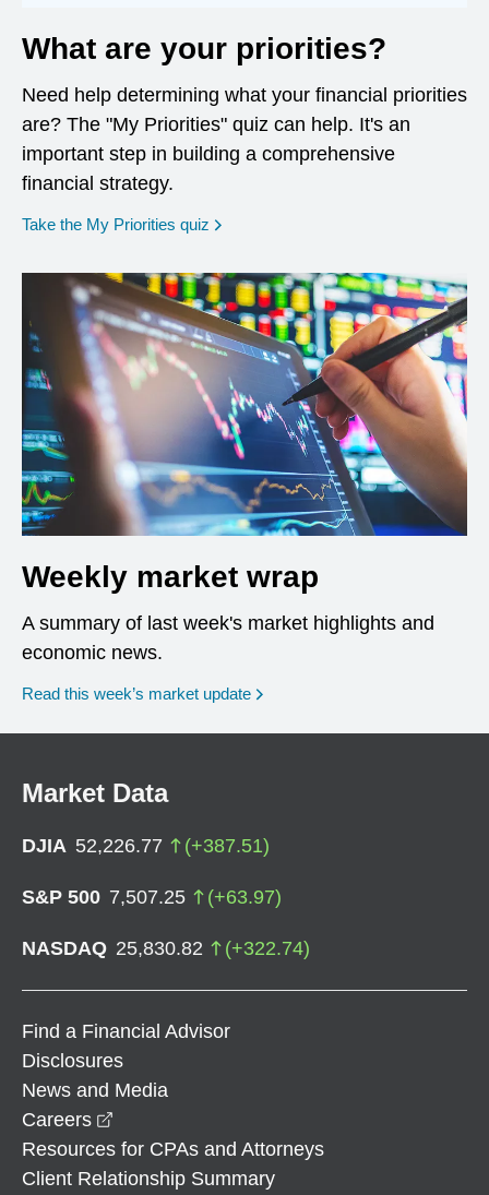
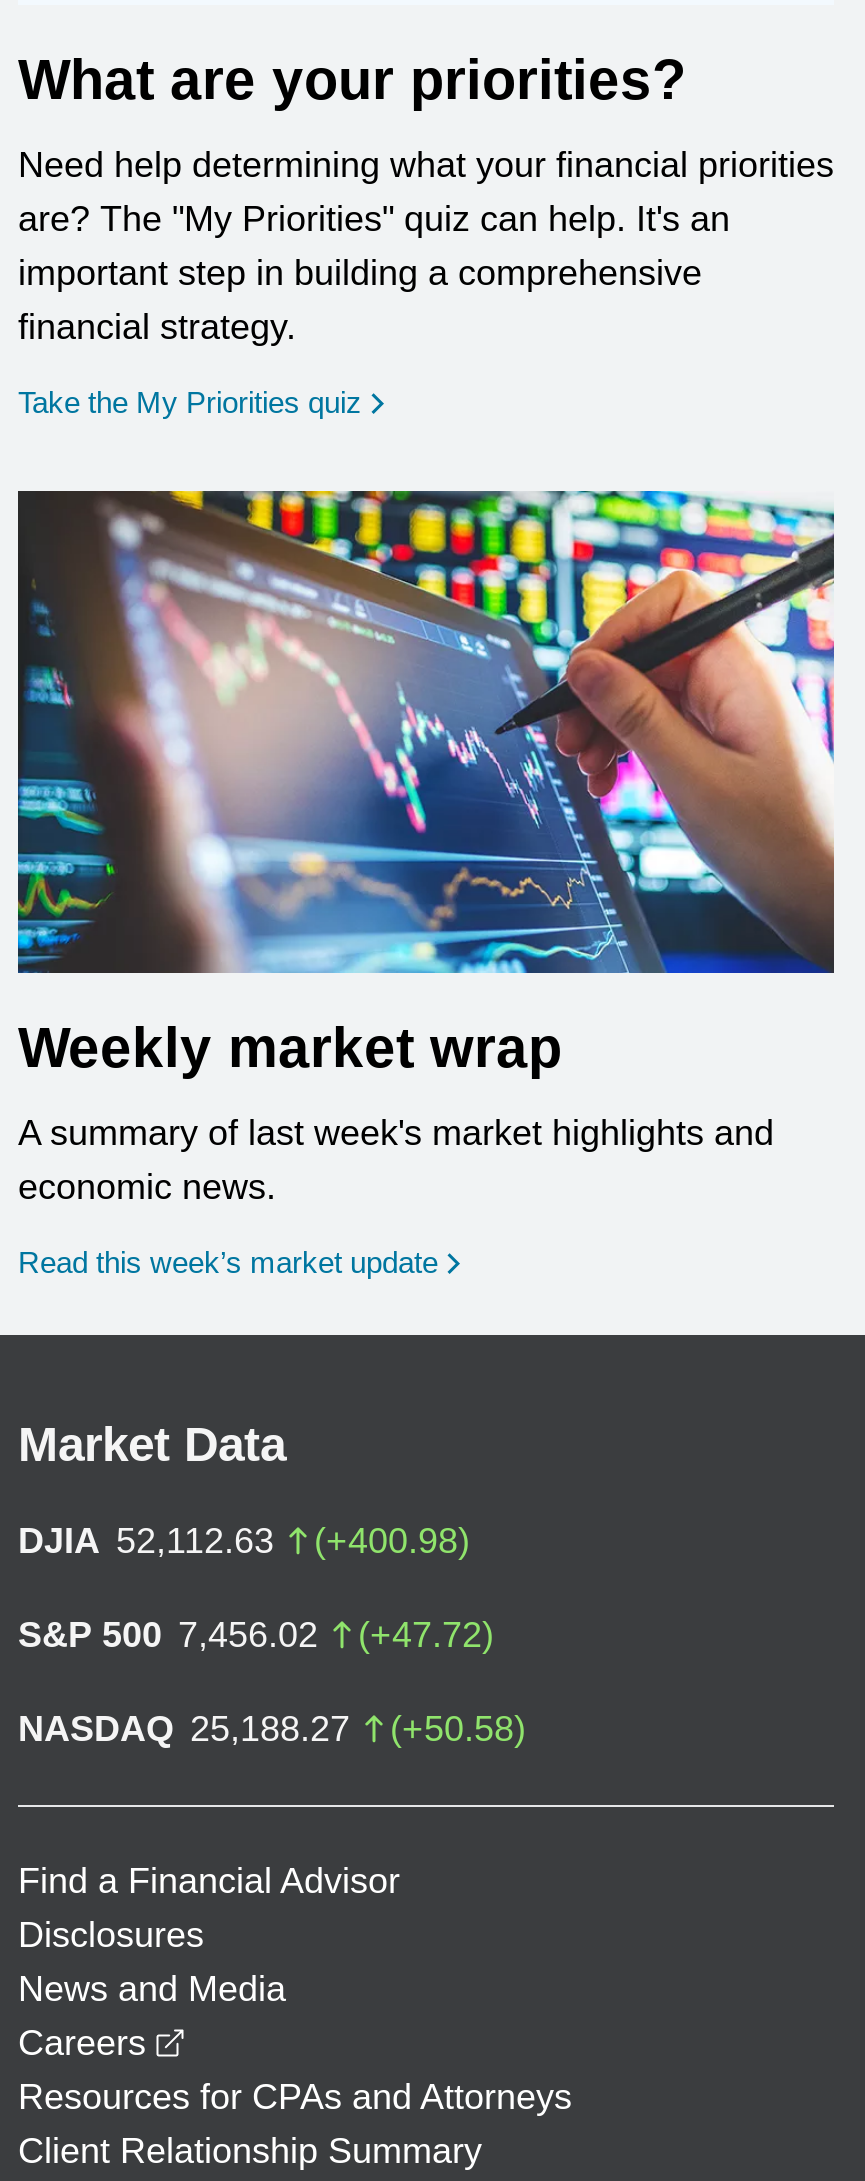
- DJIA 52,226.77
+ DJIA 52,112.63

- (+387.51)
+ (+400.98)

- S&P 500 7,507.25
+ S&P 500 7,456.02

- (+63.97)
+ (+47.72)

- NASDAQ 25,830.82
+ NASDAQ 25,188.27

- (+322.74)
+ (+50.58)
